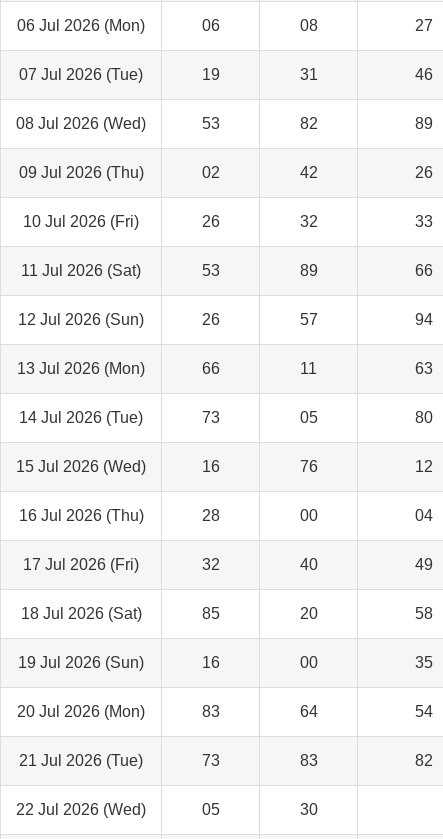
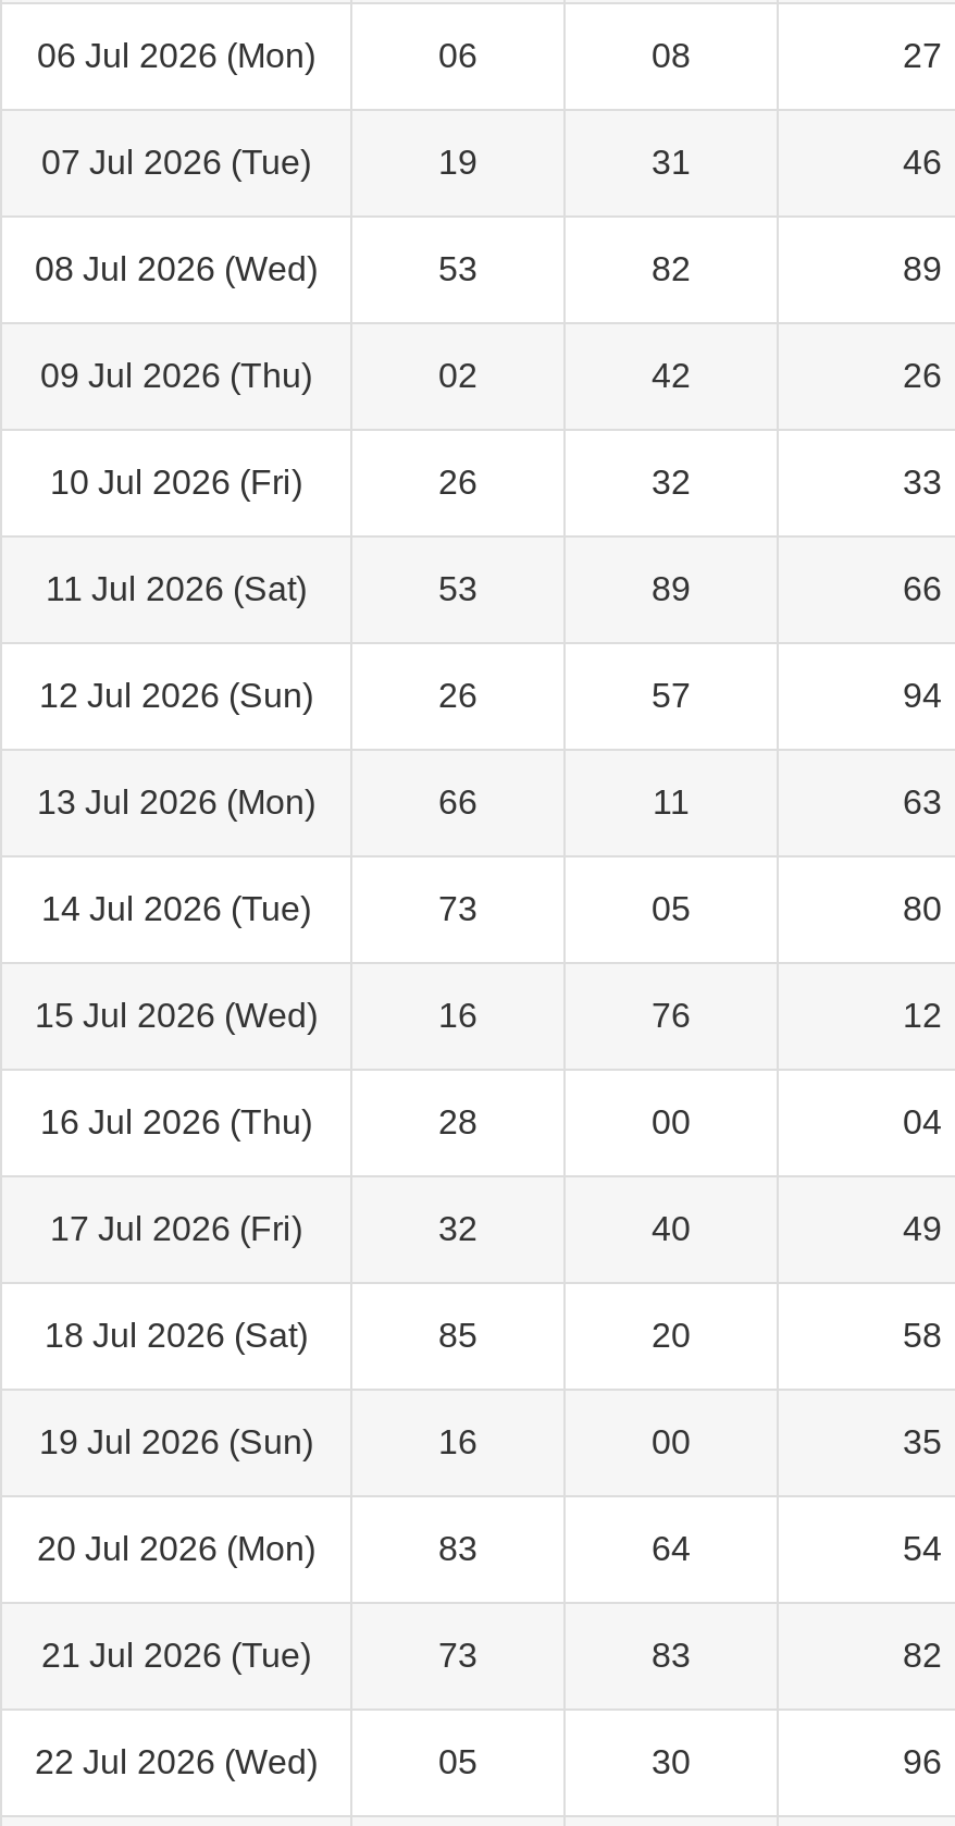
+ 96
